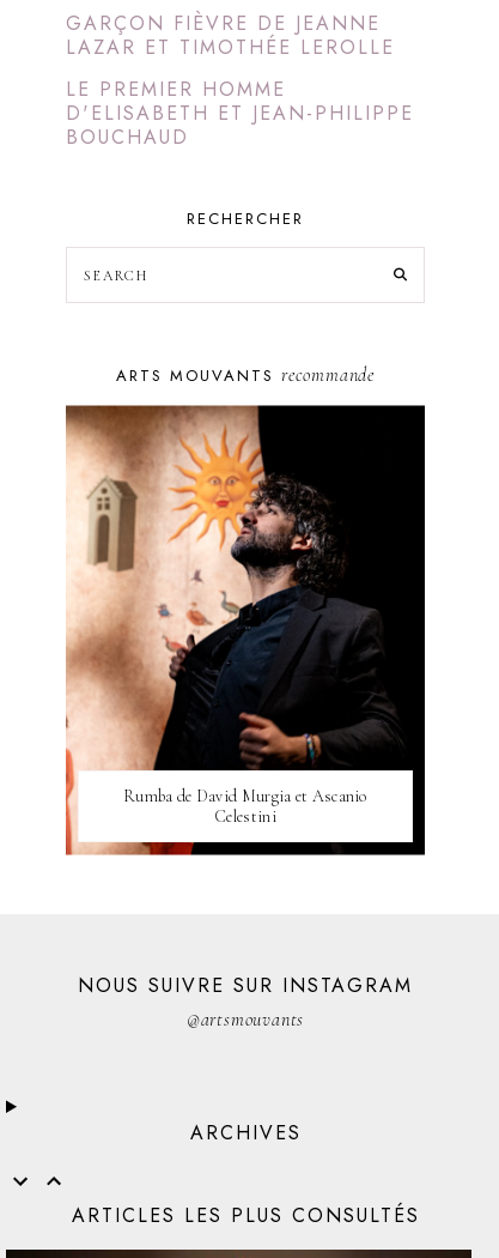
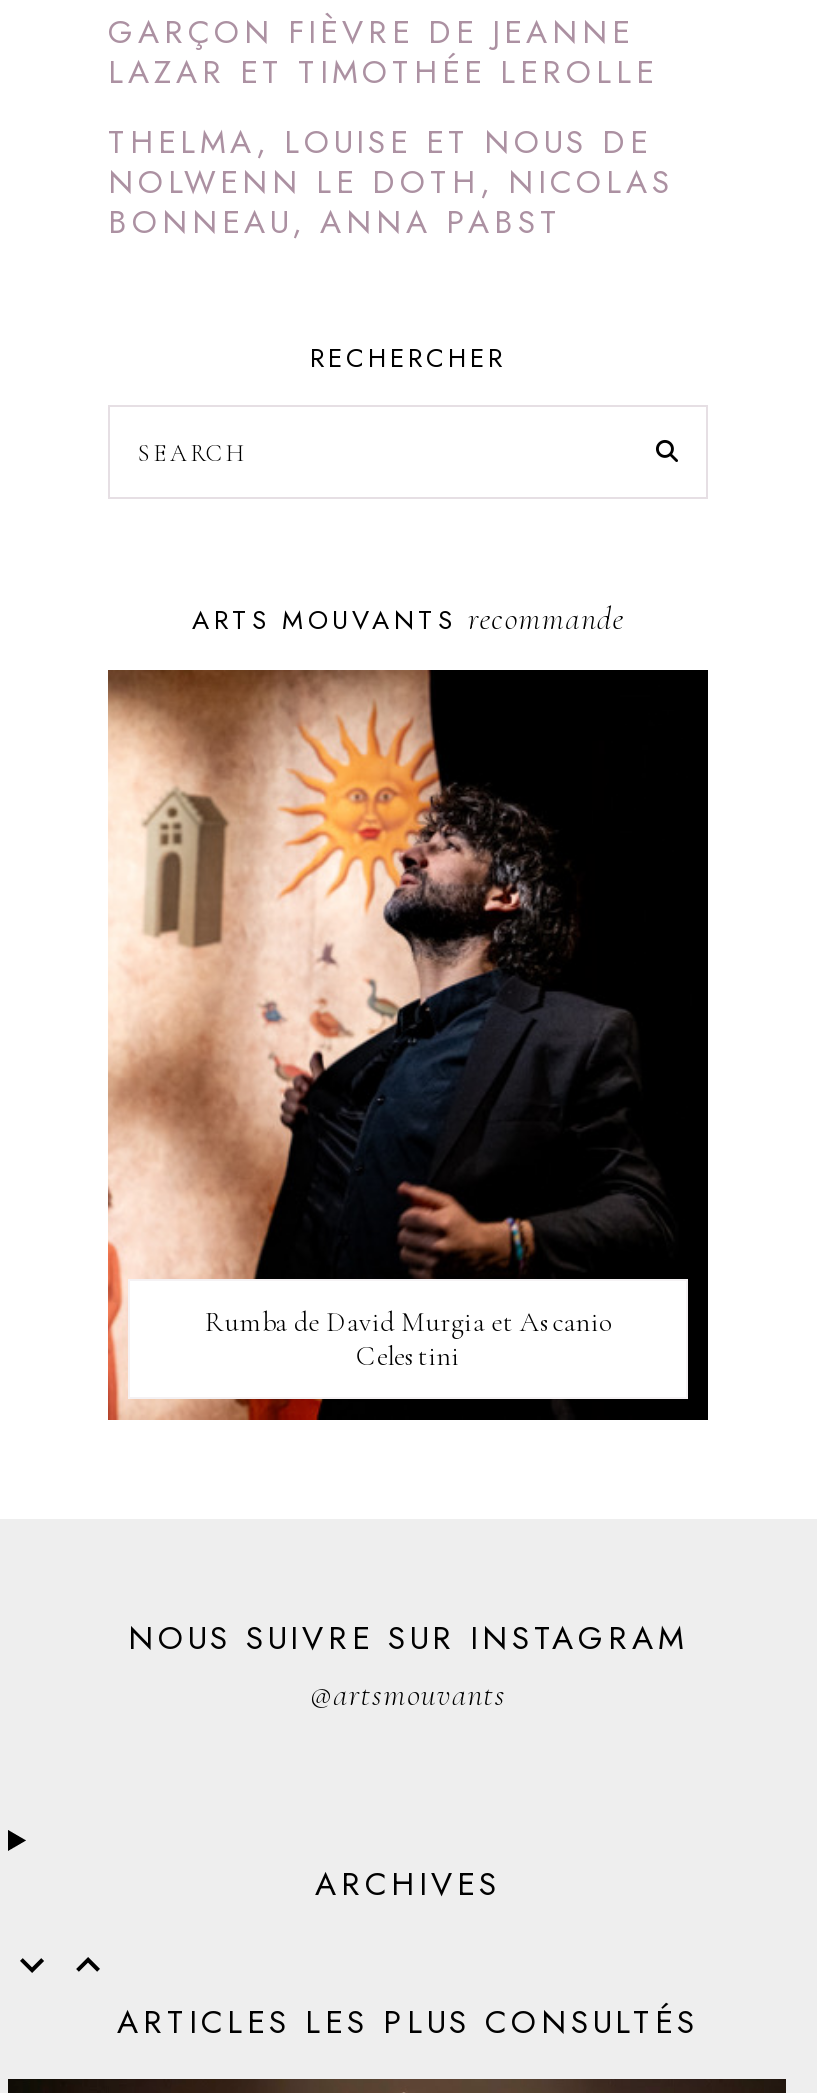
- LE PREMIER HOMME
- D'ELISABETH ET JEAN-PHILIPPE
- BOUCHAUD
+ THELMA, LOUISE ET NOUS DE
+ NOLWENN LE DOTH, NICOLAS
+ BONNEAU, ANNA PABST
